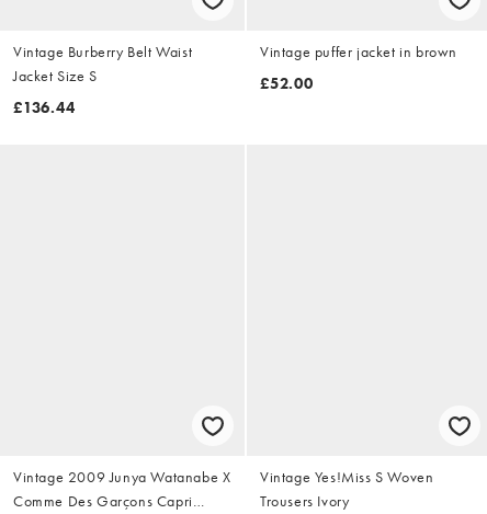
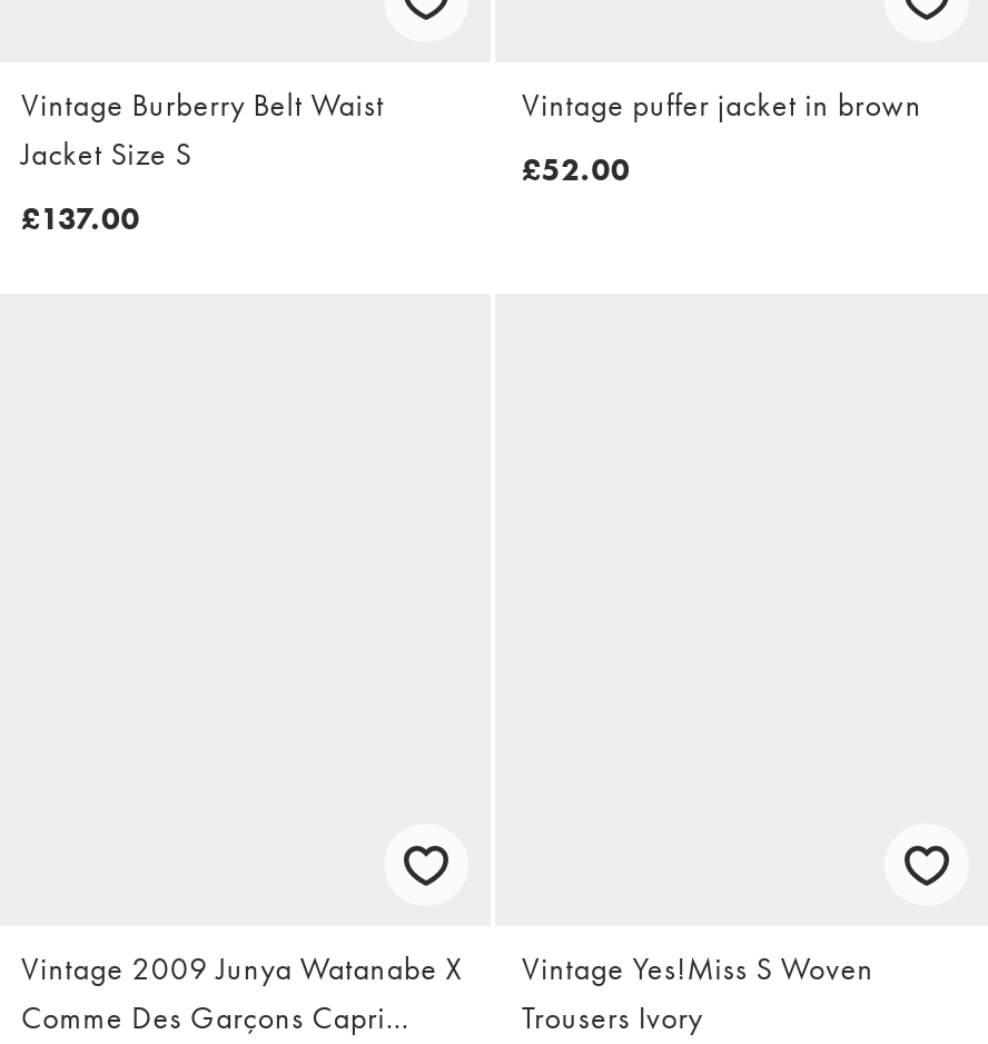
- £136.44
+ £137.00
